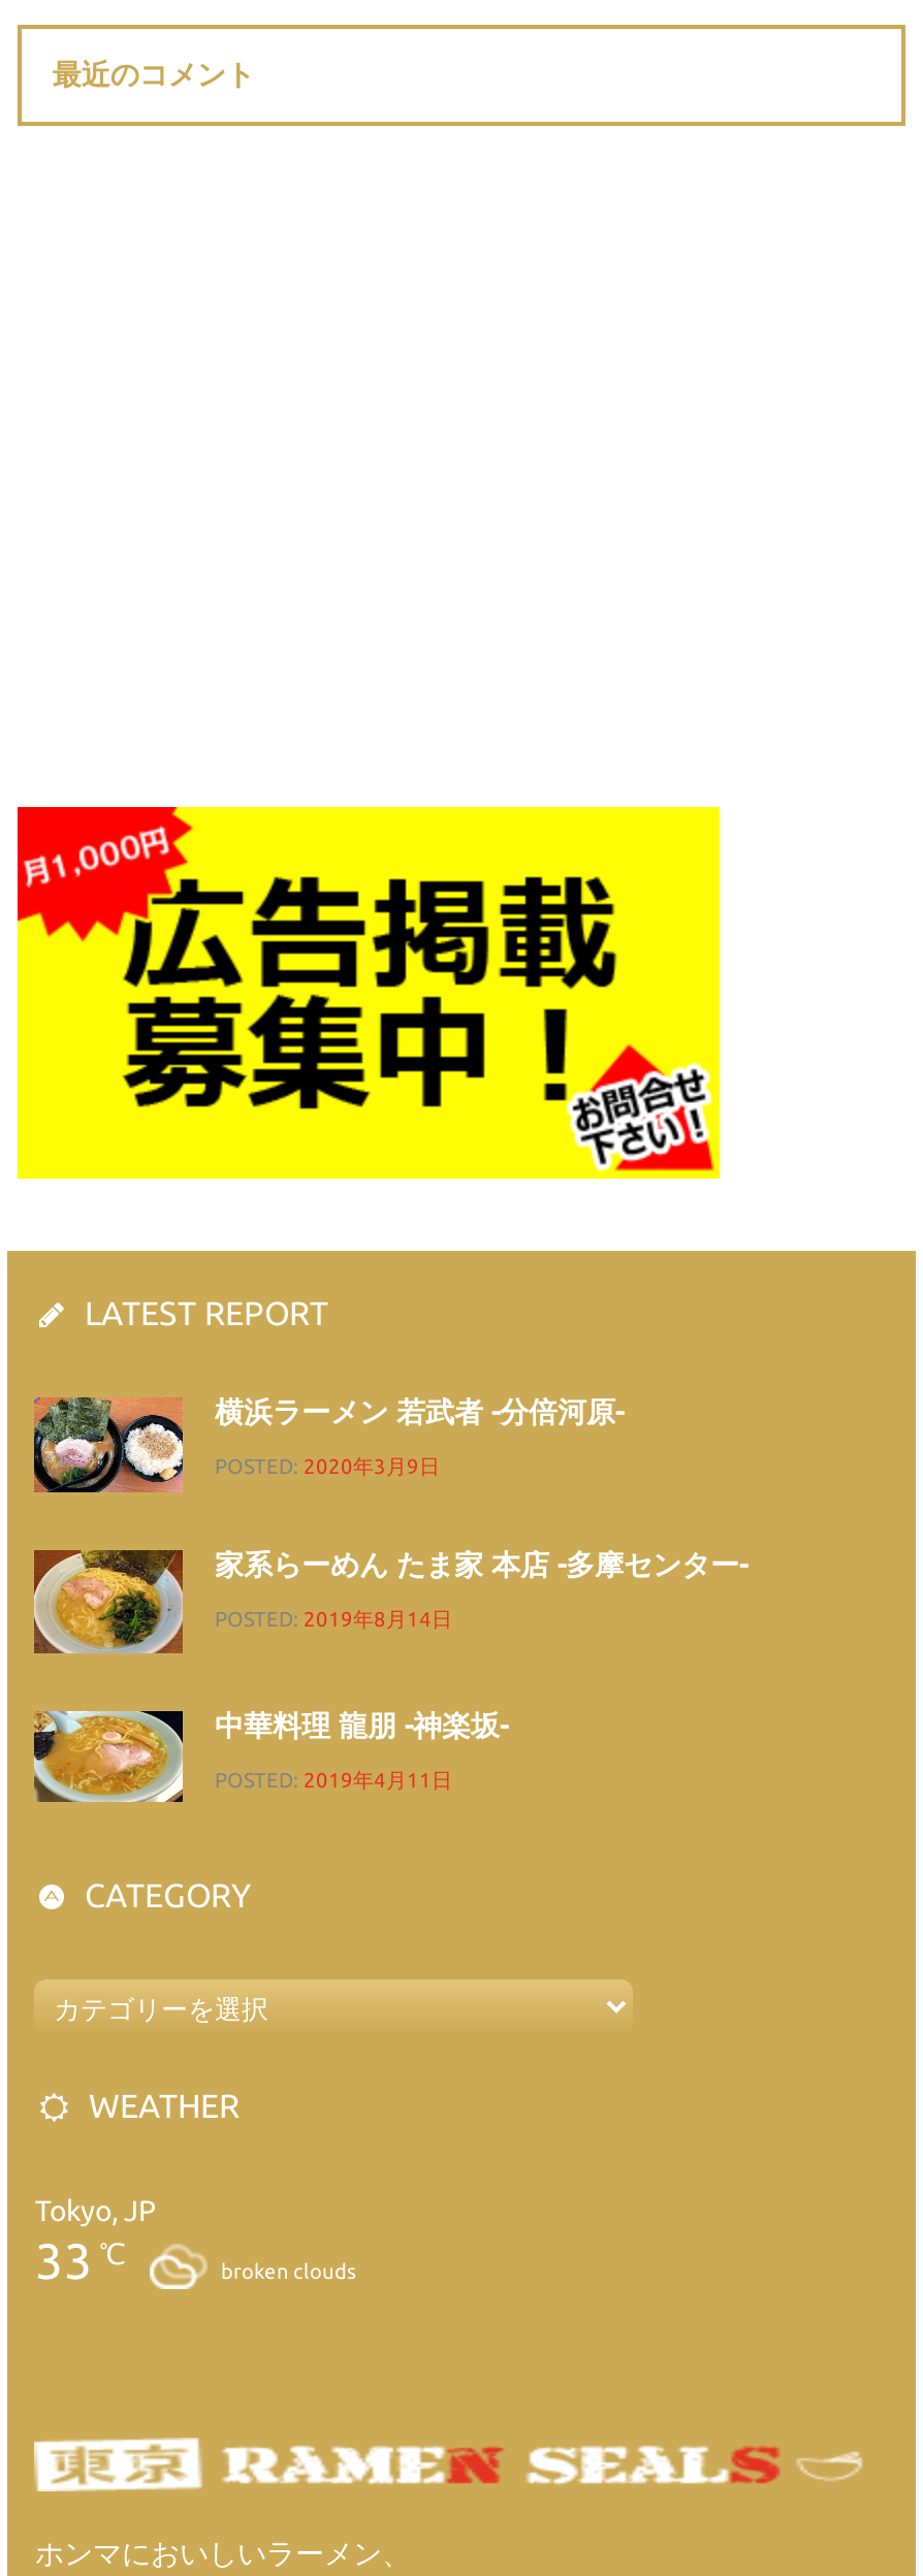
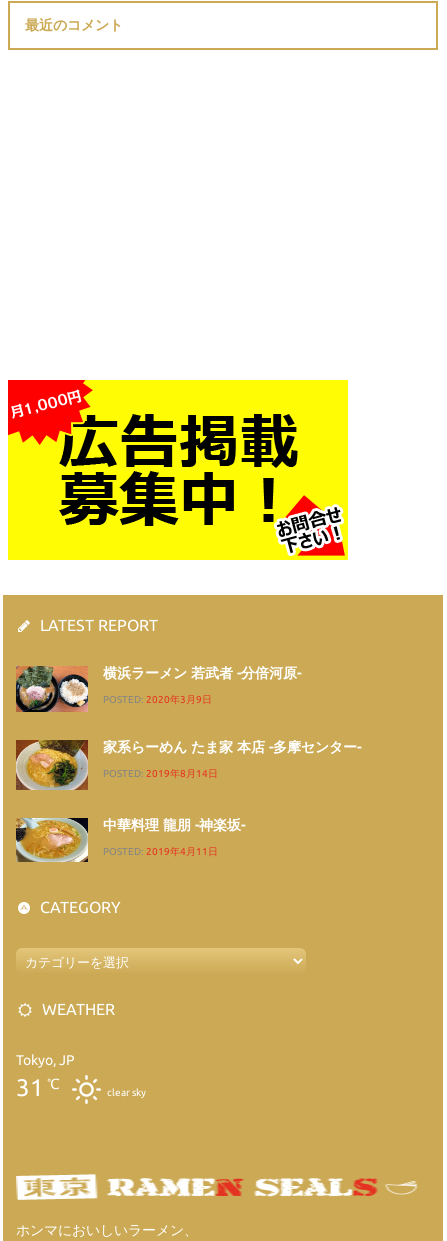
- 33 ℃
- broken clouds
+ 31 ℃
+ clear sky
